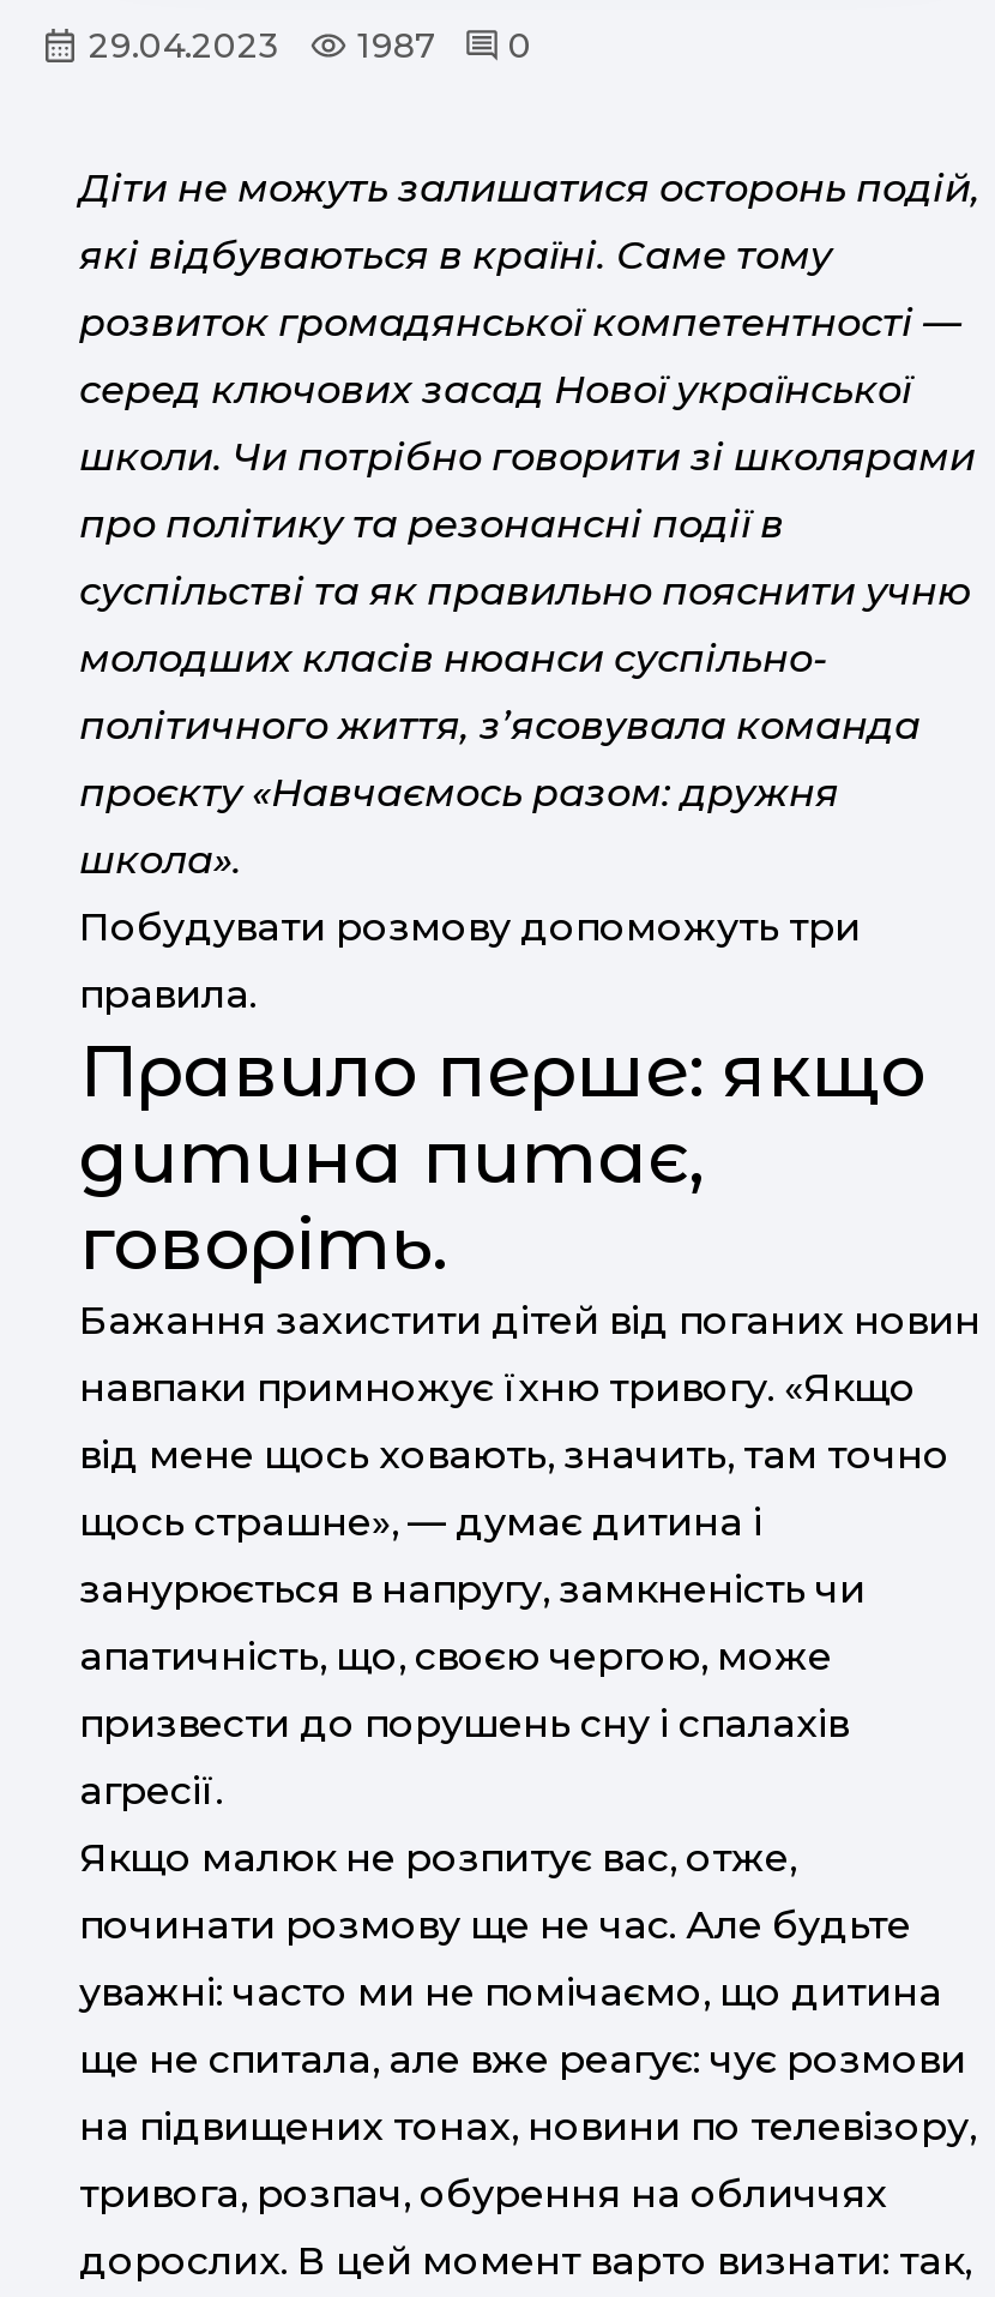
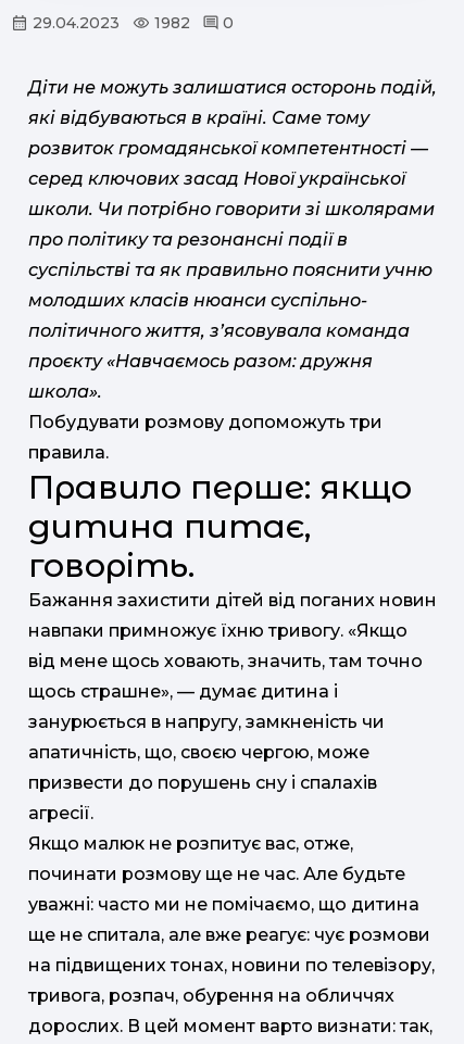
- 29.04.2023 1987 0
+ 29.04.2023 1982 0
